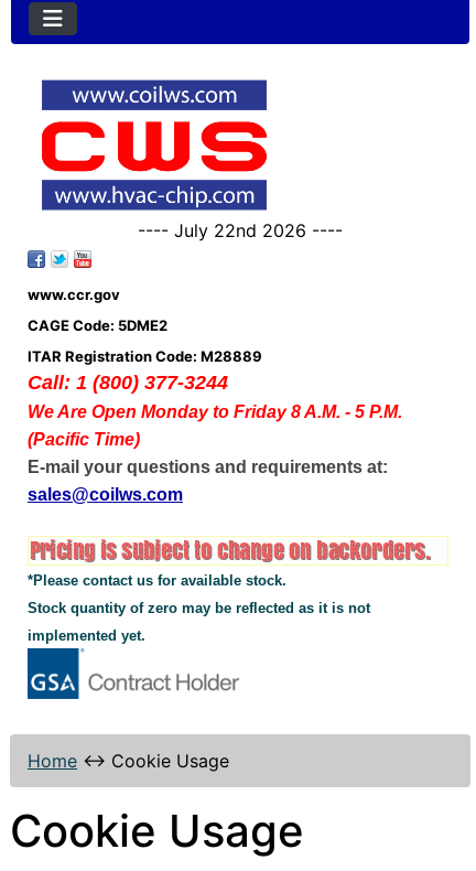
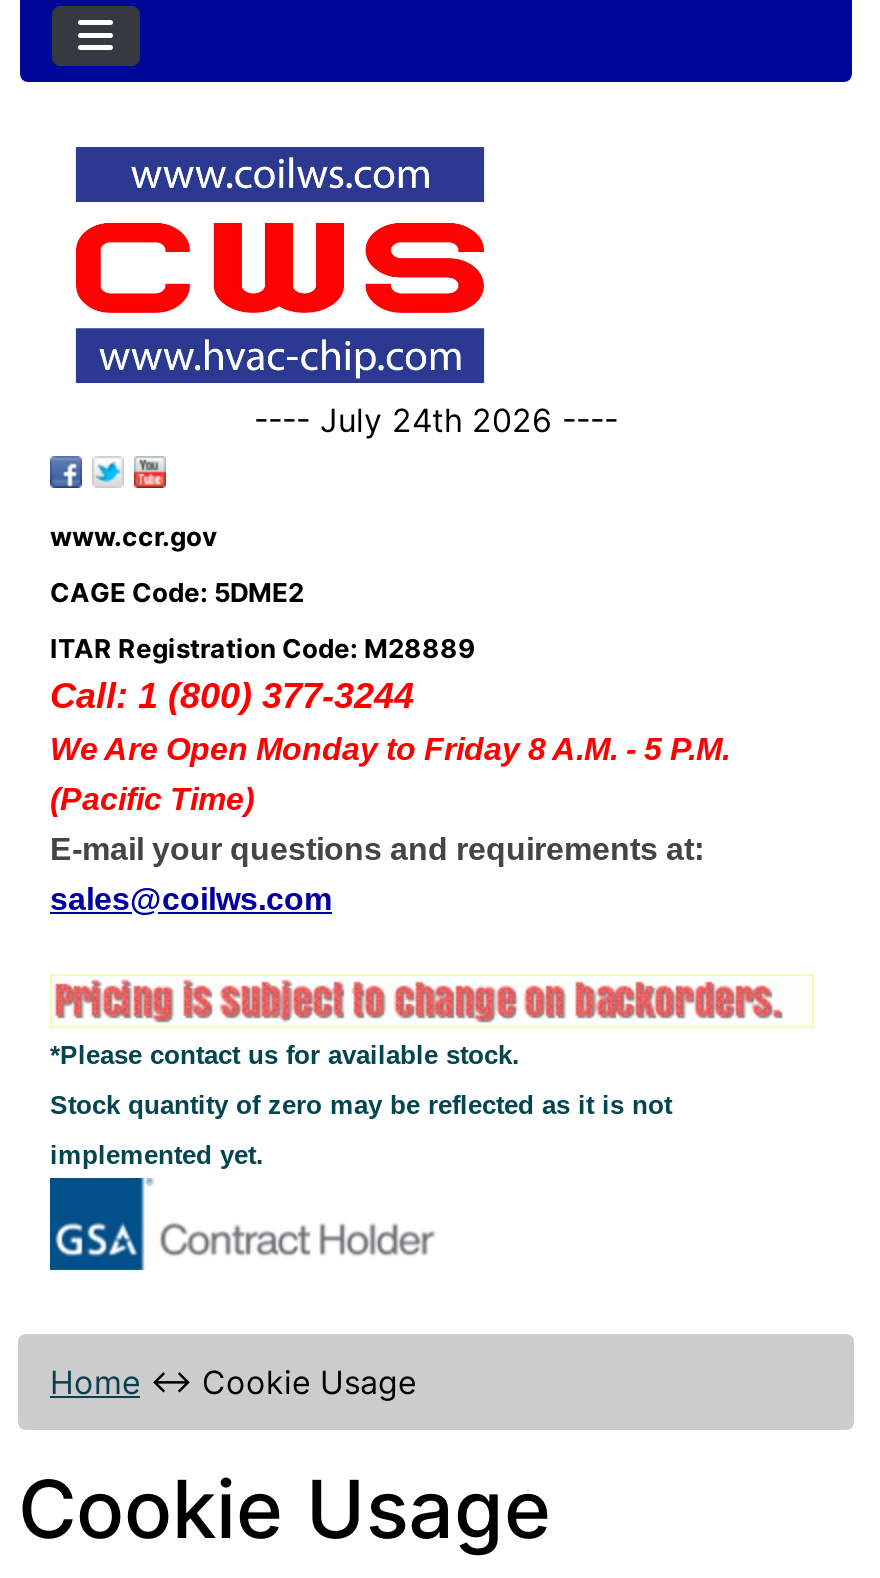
- ---- July 22nd 2026 ----
+ ---- July 24th 2026 ----
